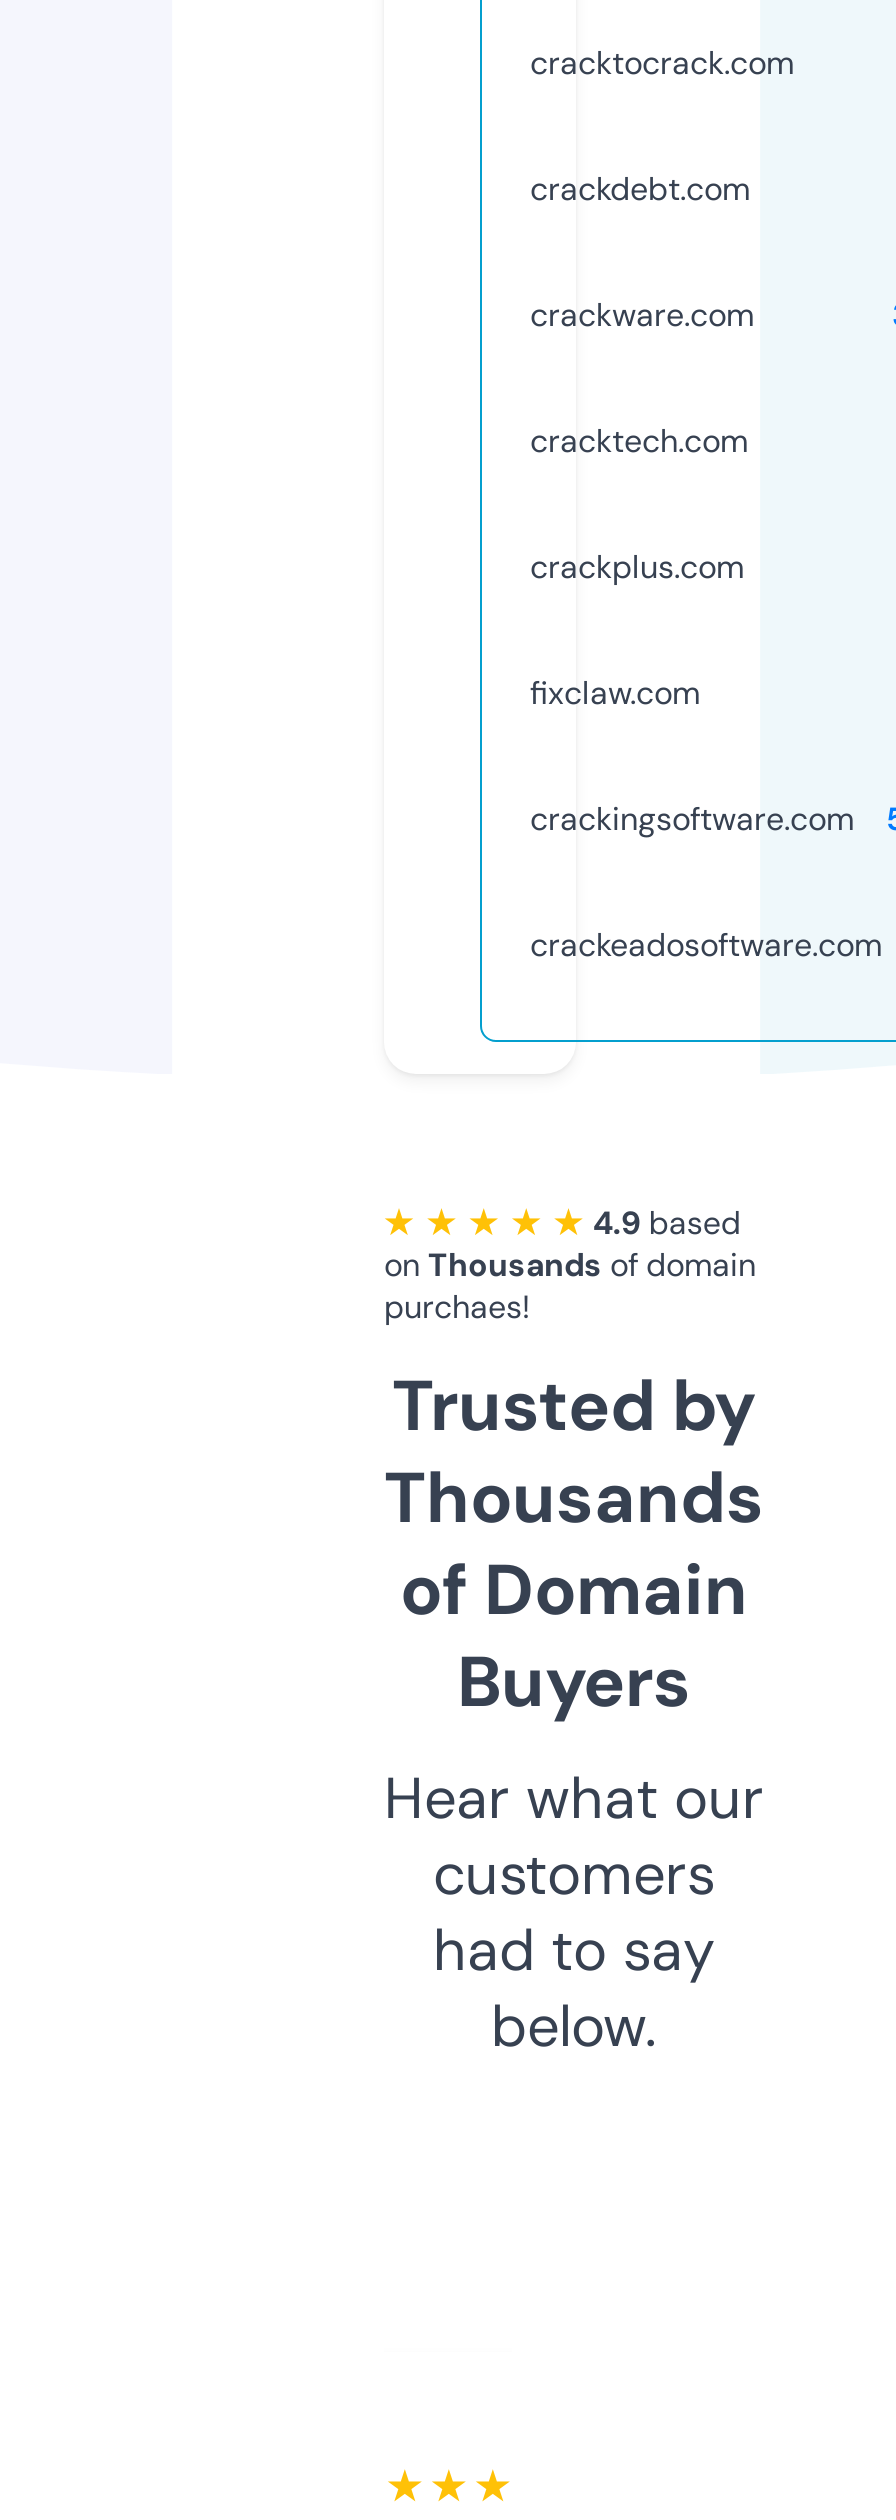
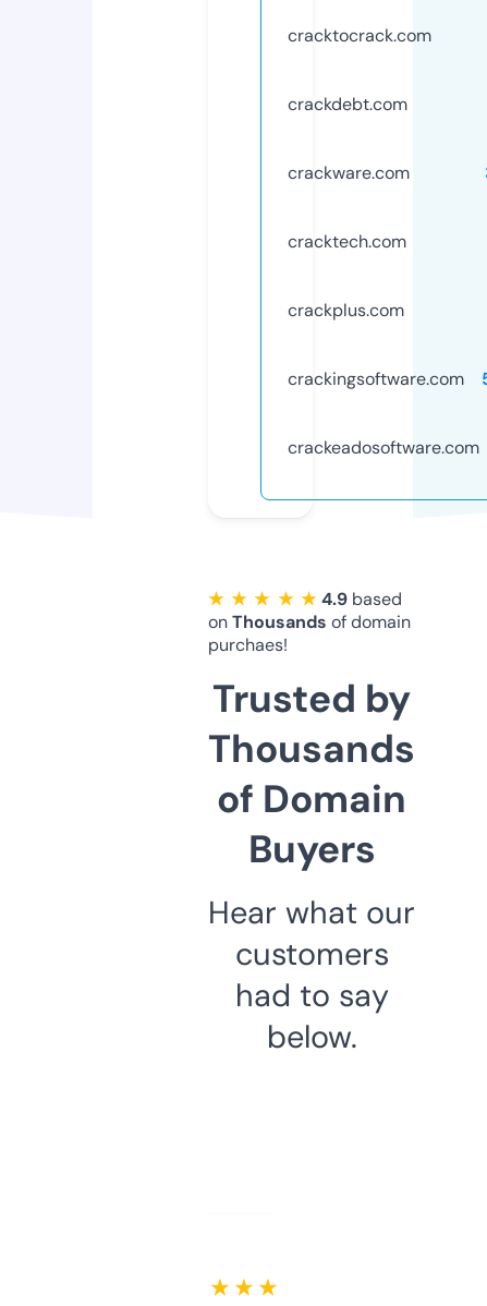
- fixclaw.com
